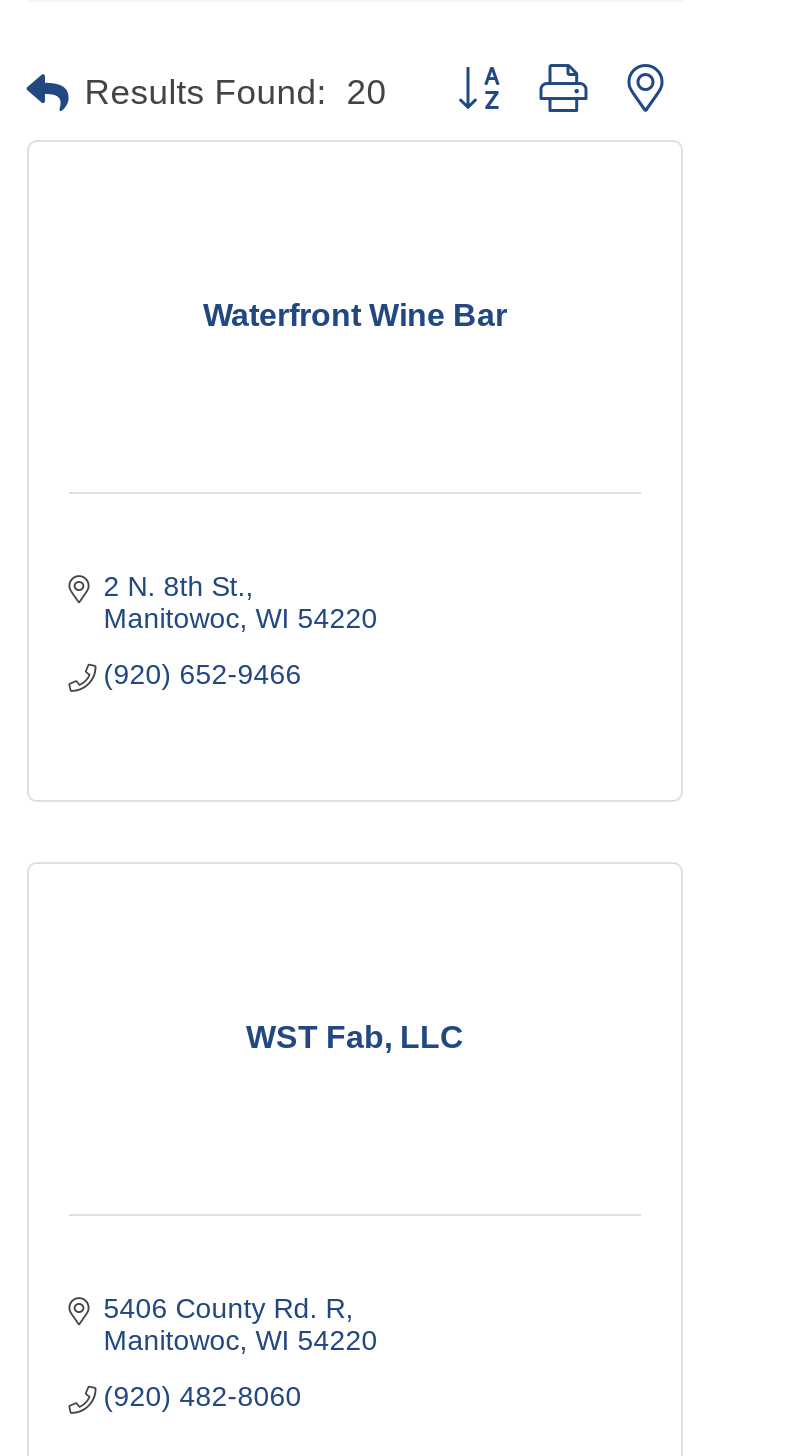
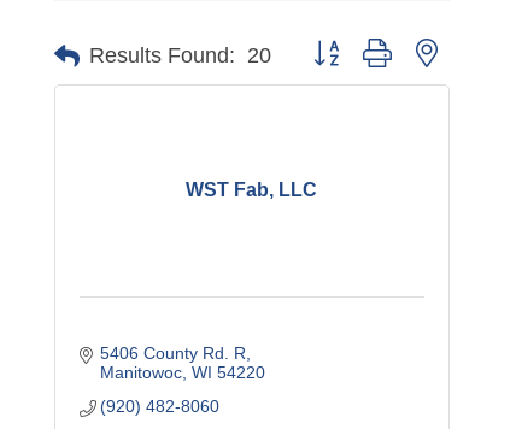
- Waterfront Wine Bar

- 2 N. 8th St.
- Manitowoc WI 54220
- (920) 652-9466
